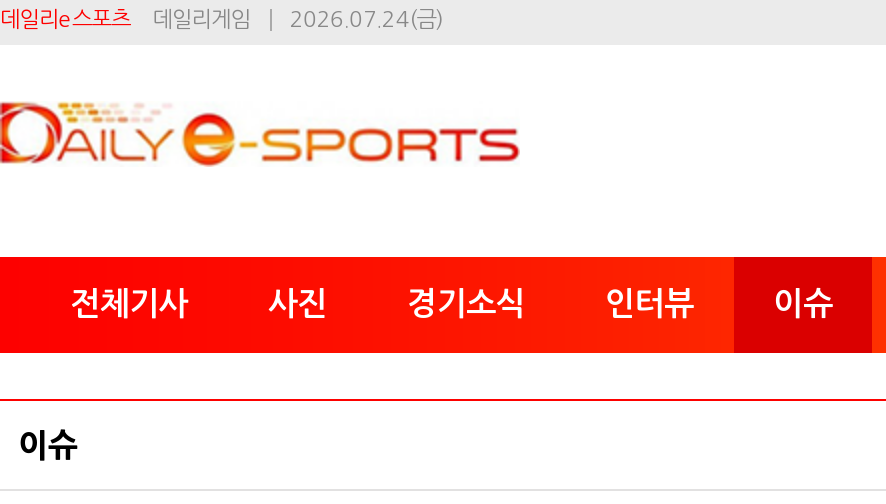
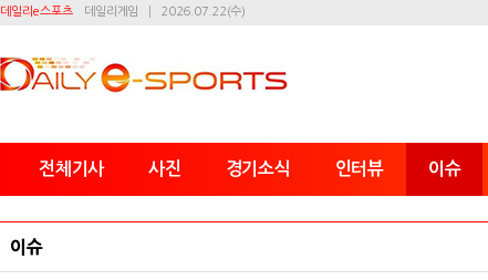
- 데일리e스포츠 데일리게임 2026.07.24(금)
+ 데일리e스포츠 데일리게임 2026.07.22(수)
